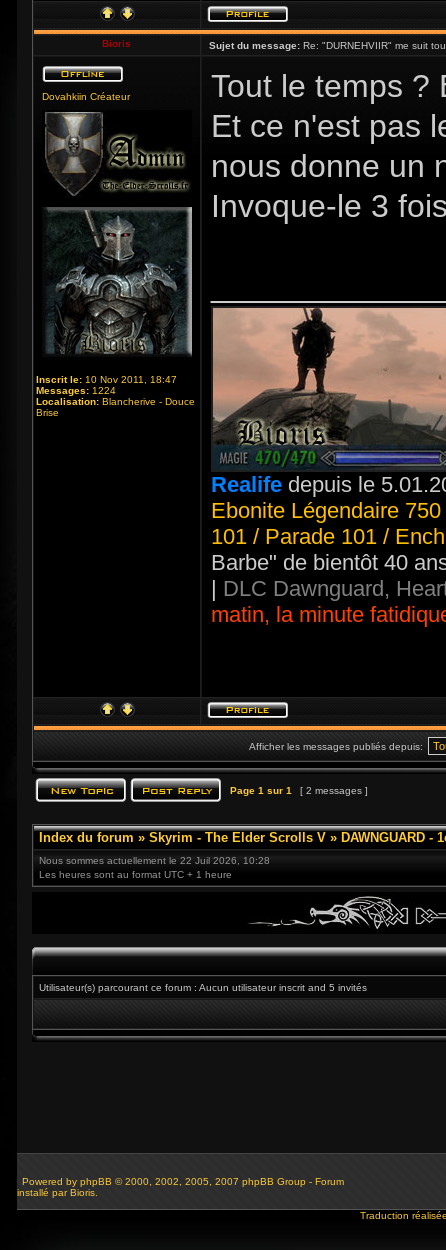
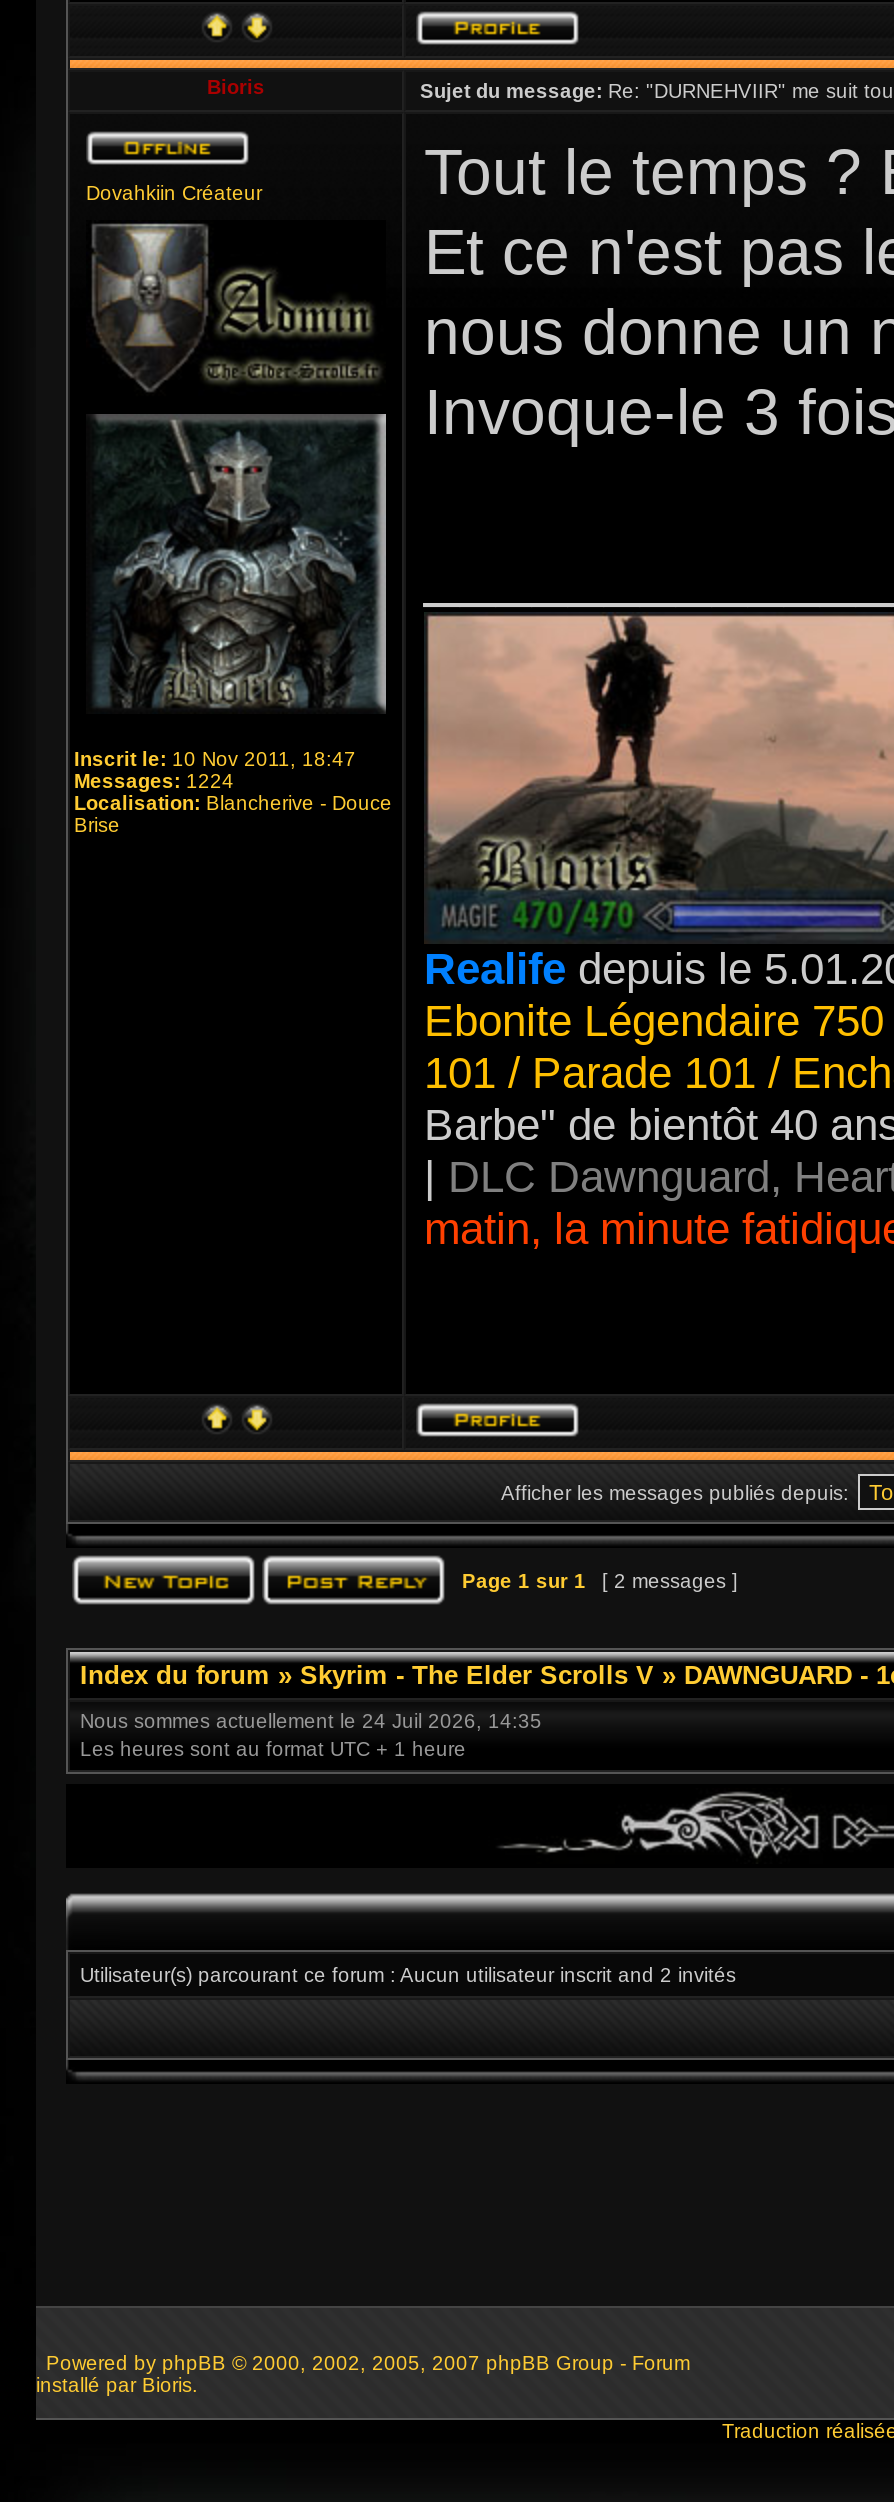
- Nous sommes actuellement le 22 Juil 2026, 10:28
+ Nous sommes actuellement le 24 Juil 2026, 14:35

- Utilisateur(s) parcourant ce forum : Aucun utilisateur inscrit and 5 invités
+ Utilisateur(s) parcourant ce forum : Aucun utilisateur inscrit and 2 invités
